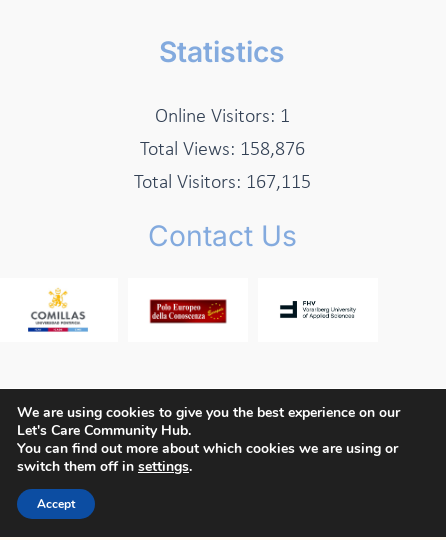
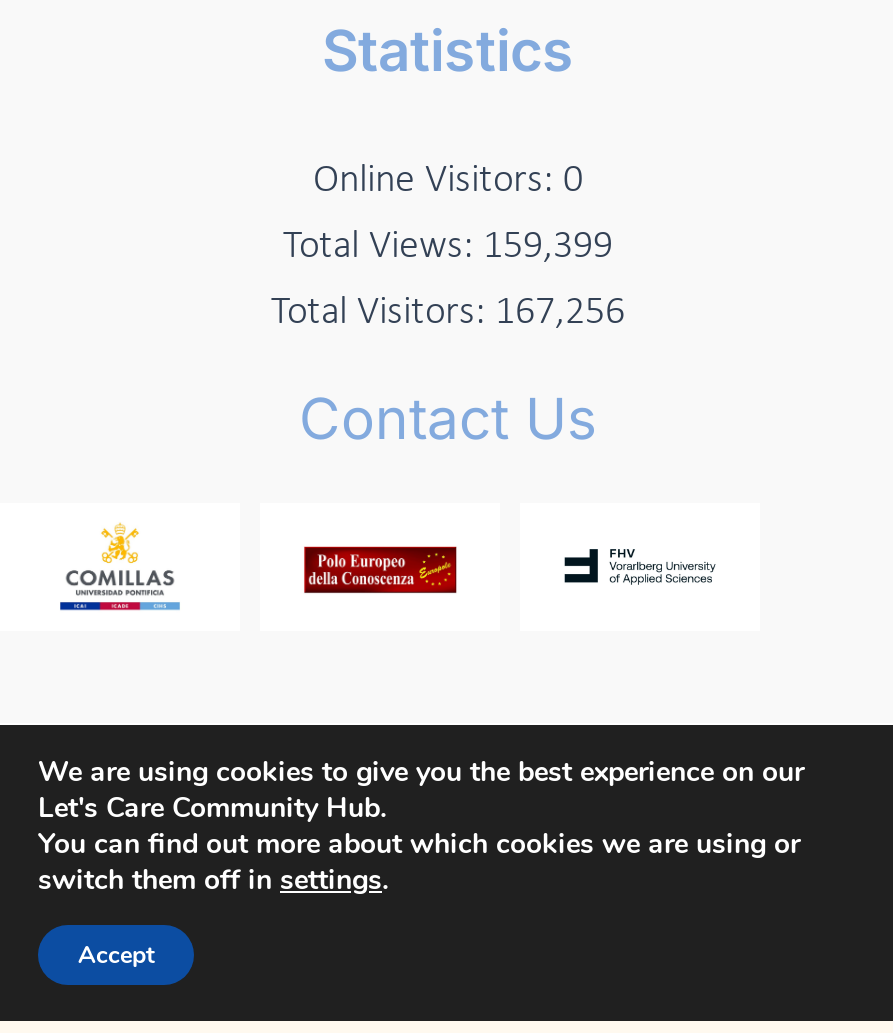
- Online Visitors: 1
+ Online Visitors: 0

- Total Views: 158,876
+ Total Views: 159,399

- Total Visitors: 167,115
+ Total Visitors: 167,256
